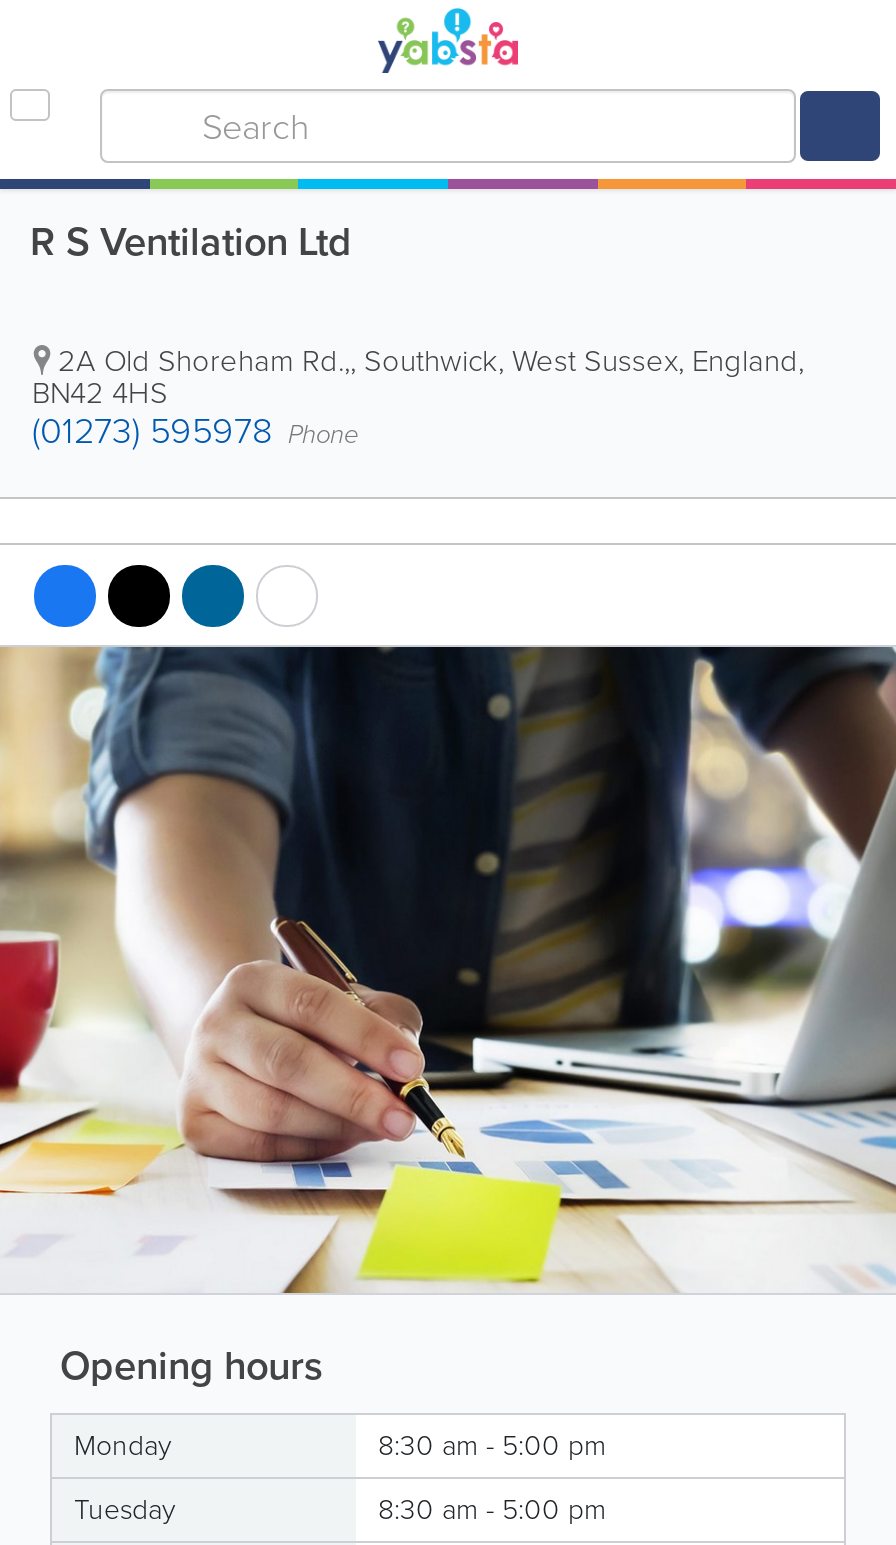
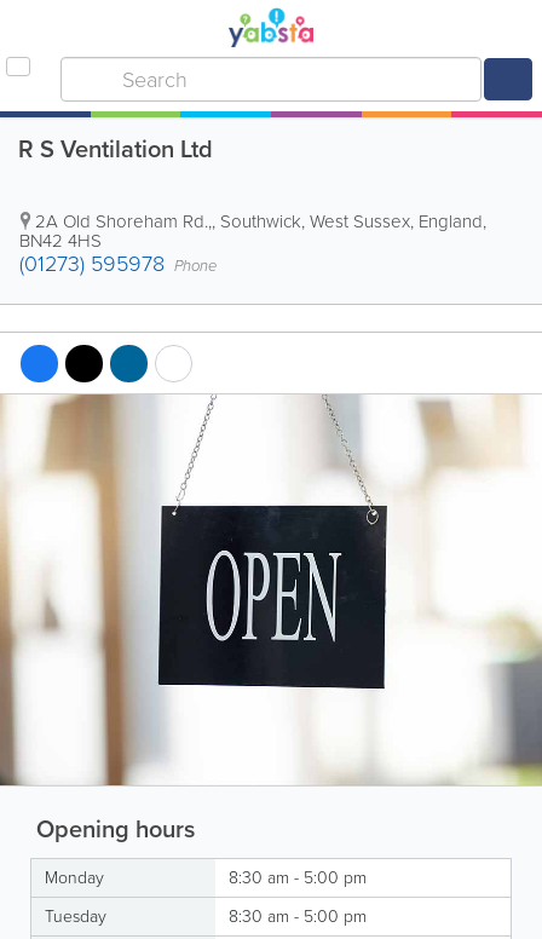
- [image]
+ [image]
